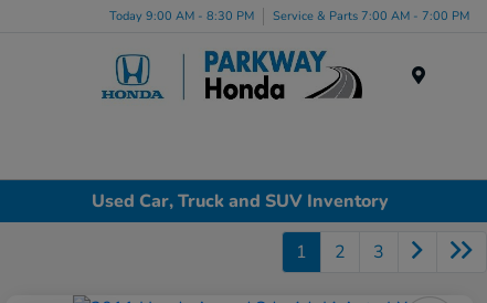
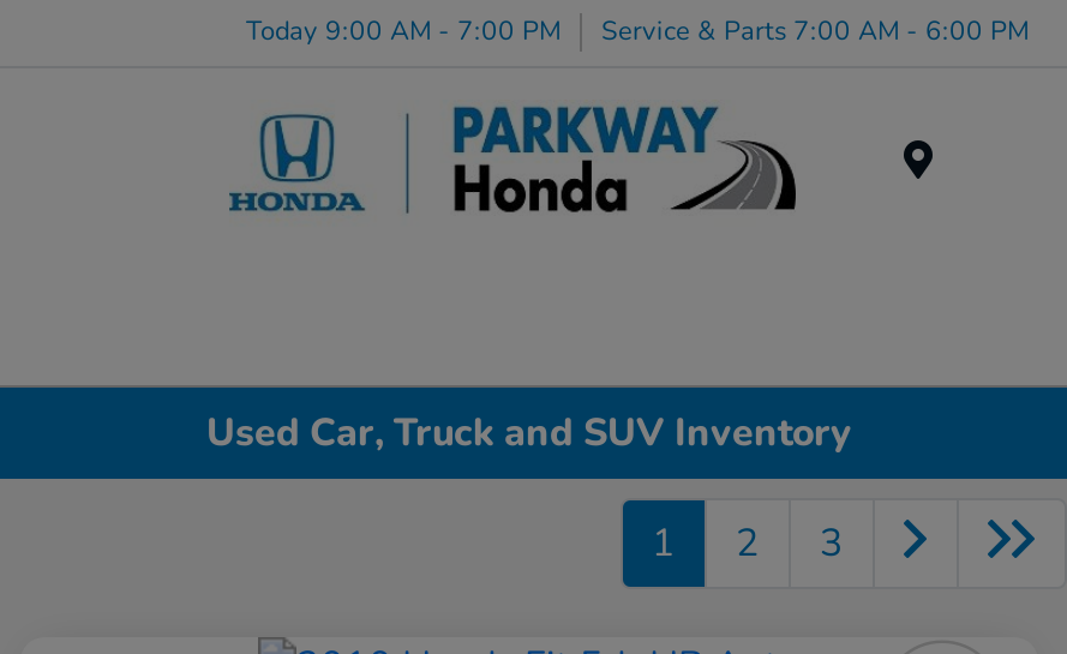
- Today 9:00 AM - 8:30 PM
+ Today 9:00 AM - 7:00 PM

- Service & Parts 7:00 AM - 7:00 PM
+ Service & Parts 7:00 AM - 6:00 PM
